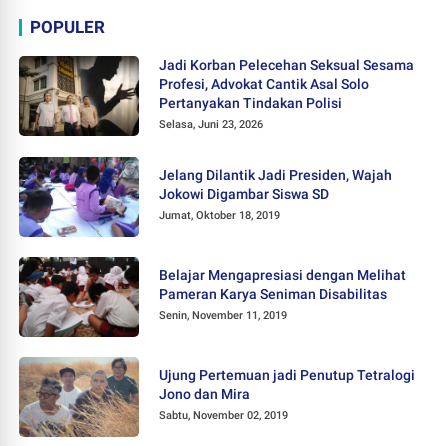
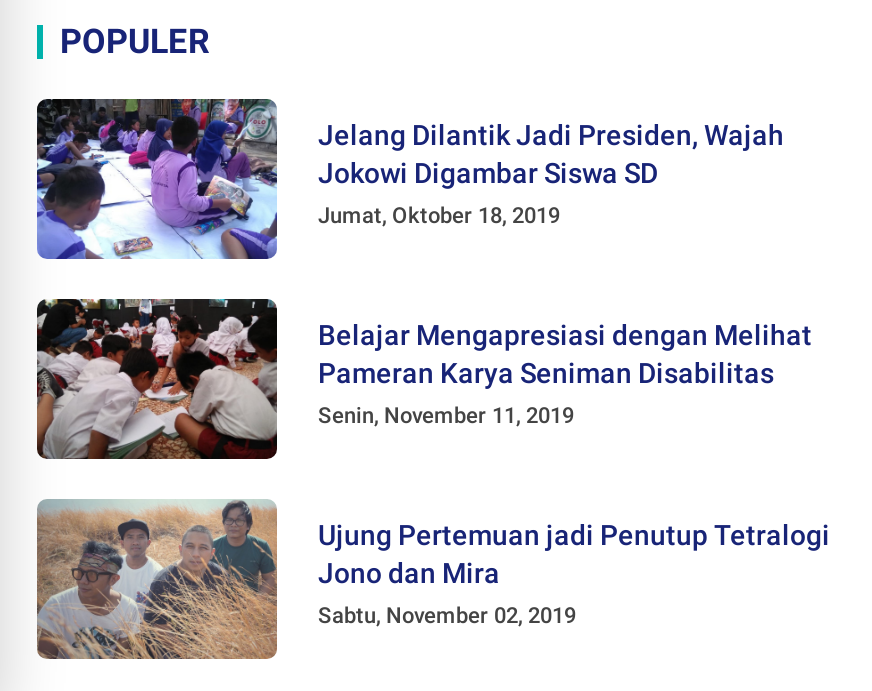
- [image]
- Jadi Korban Pelecehan Seksual Sesama
- Profesi, Advokat Cantik Asal Solo
- Pertanyakan Tindakan Polisi
- Selasa, Juni 23, 2026
